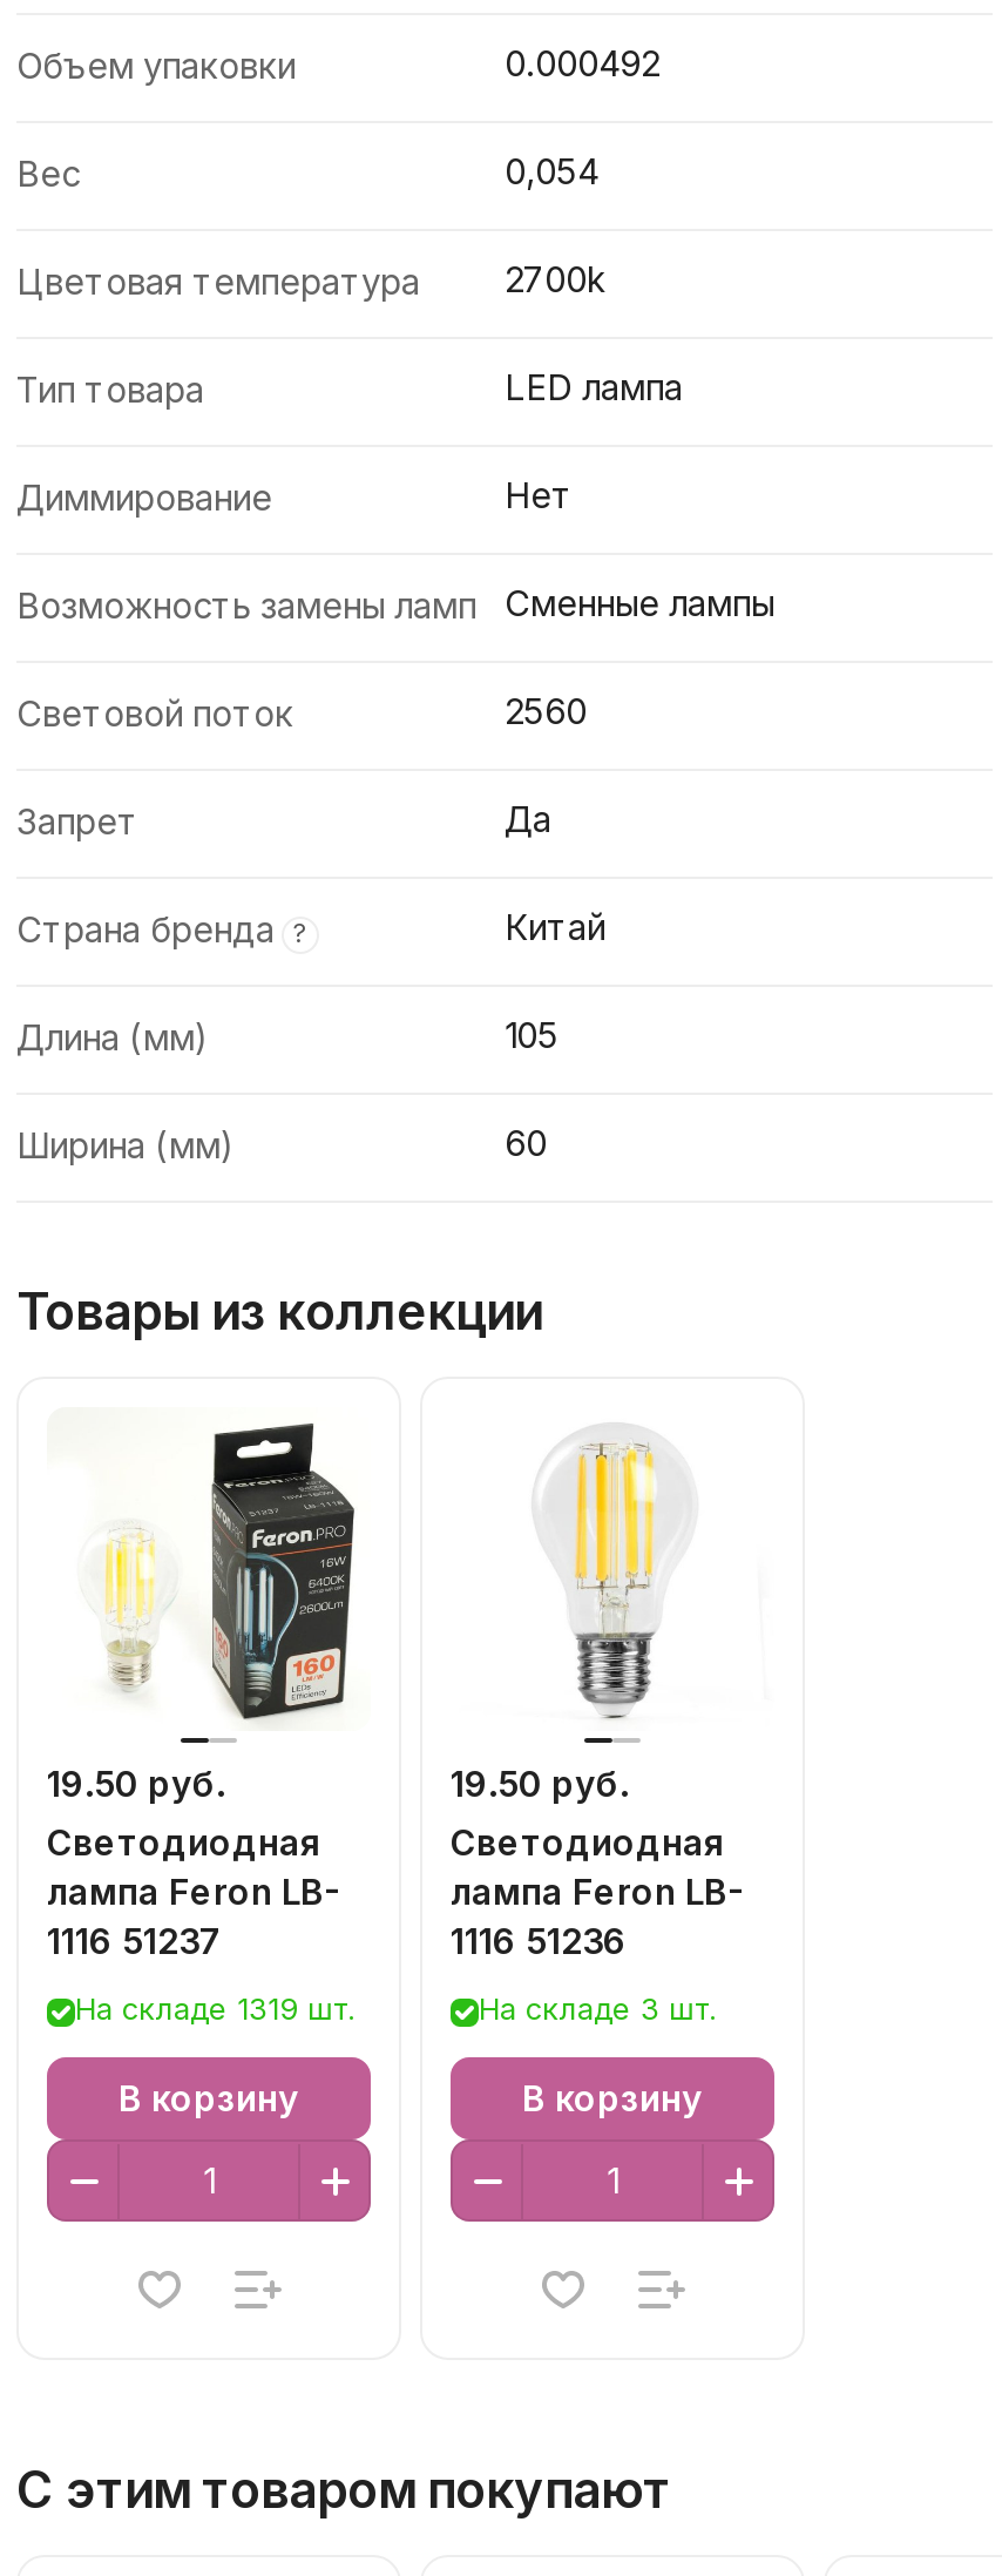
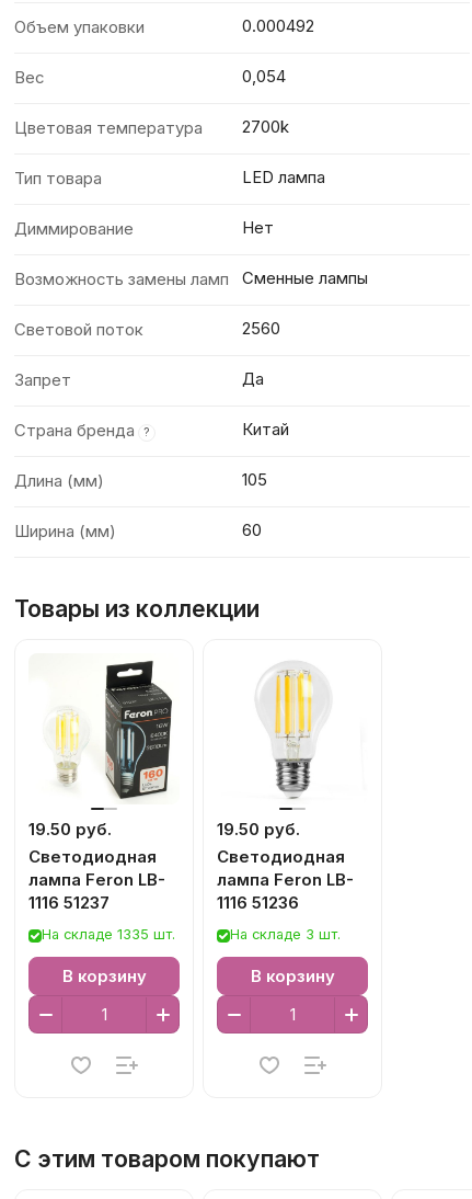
- На складе 1319 шт.
+ На складе 1335 шт.
